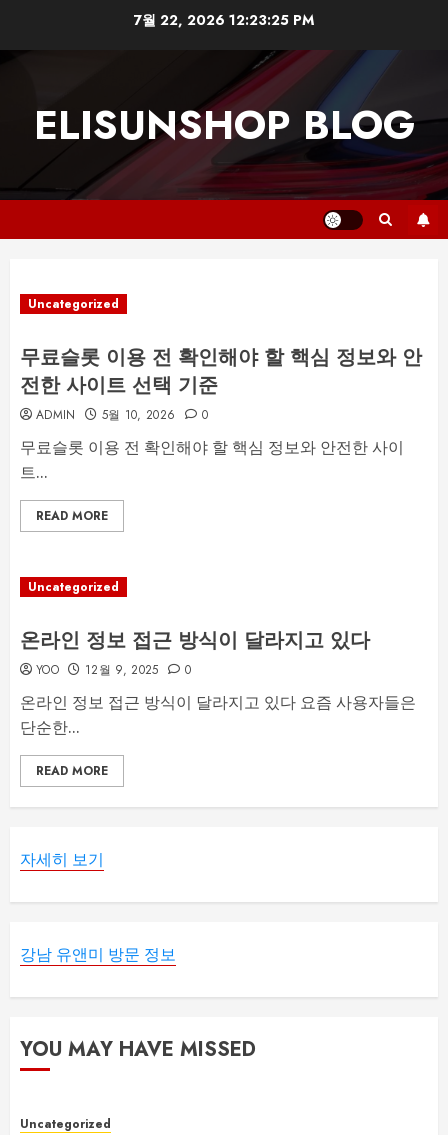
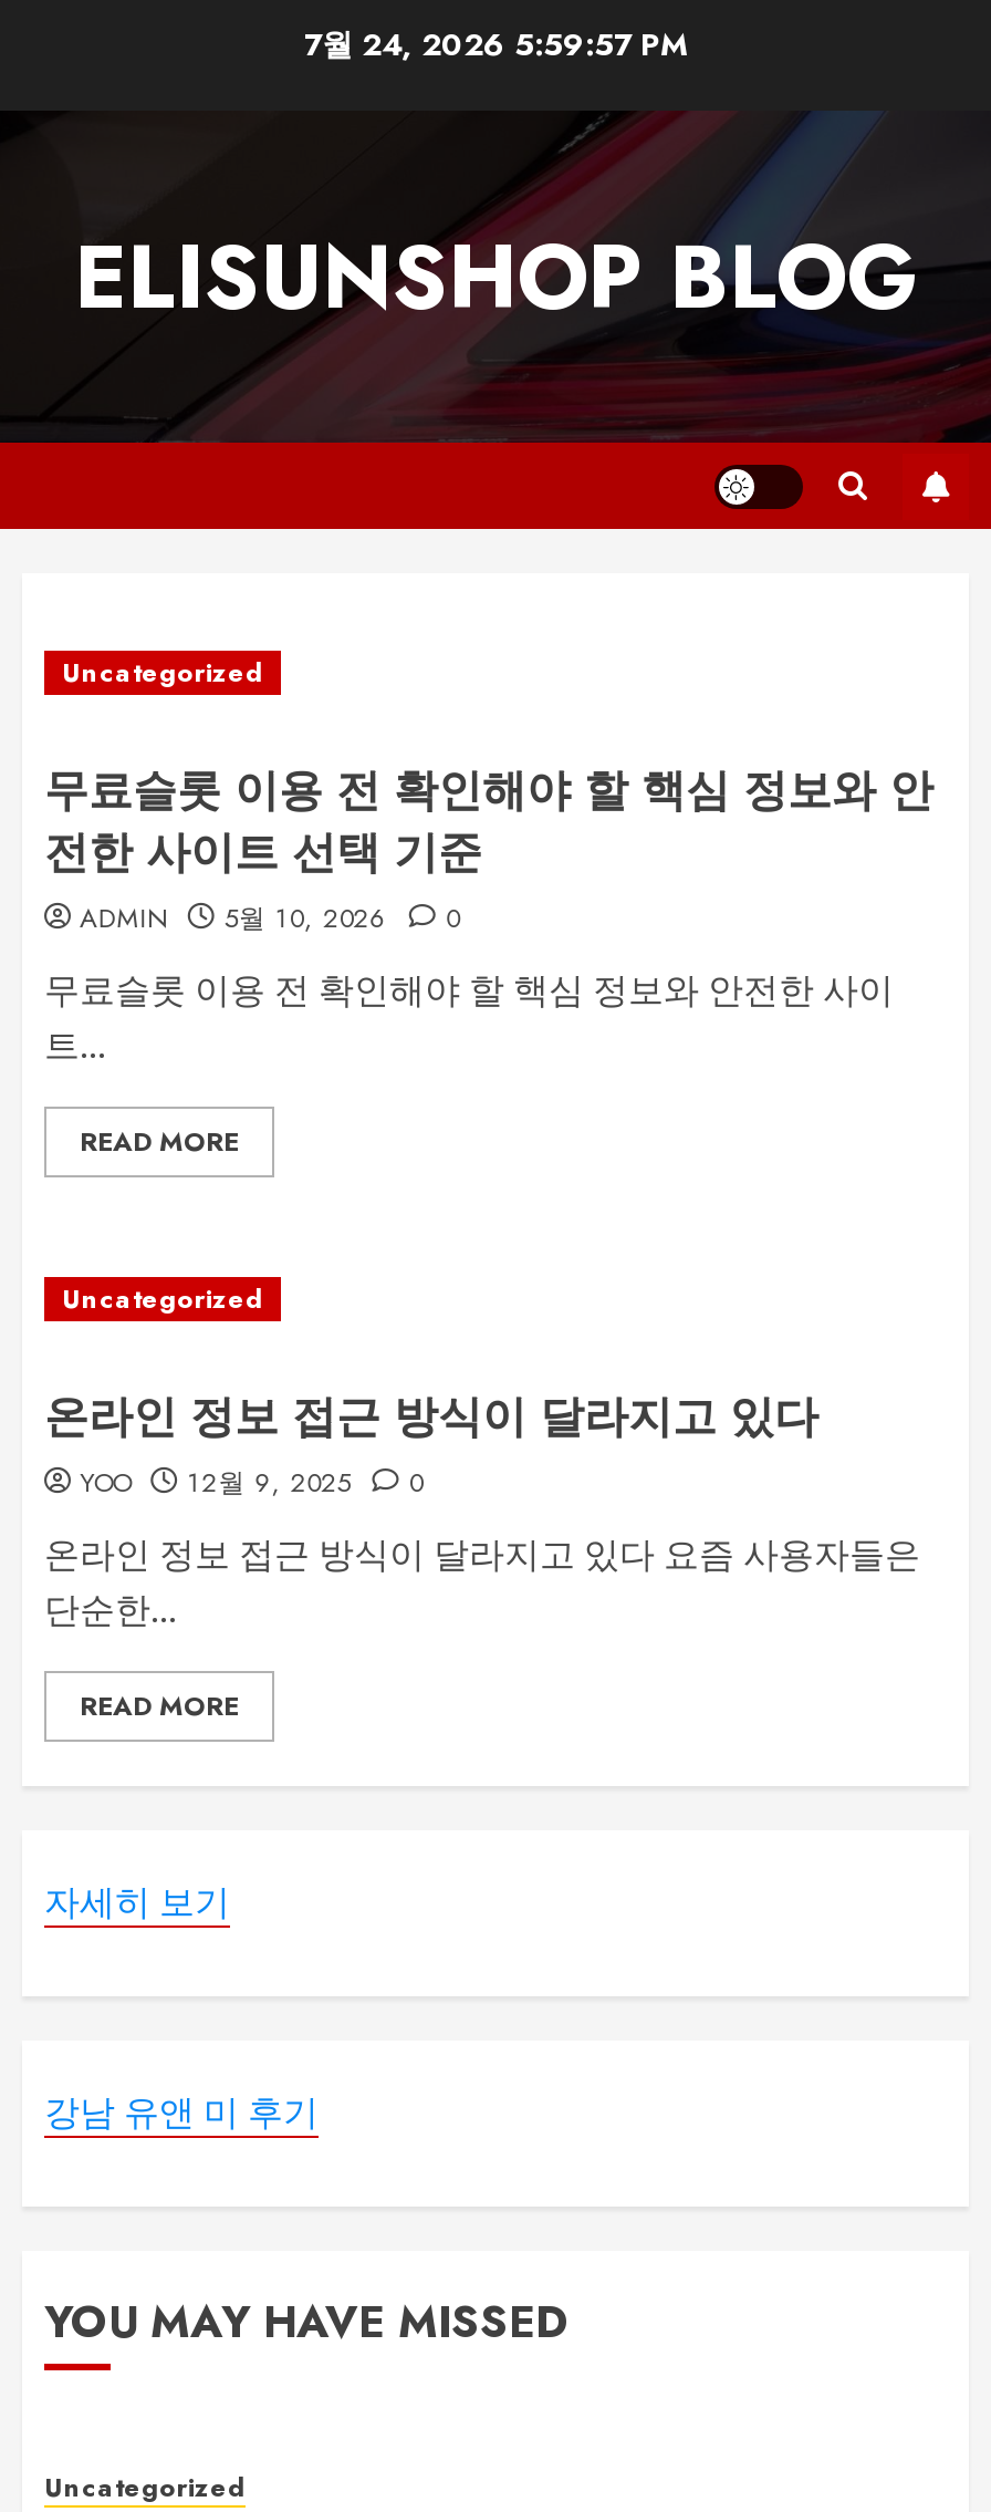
- 7월 22, 2026 12:23:25 PM
+ 7월 24, 2026 5:59:57 PM

- 강남 유앤미 방문 정보
+ 강남 유앤 미 후기
